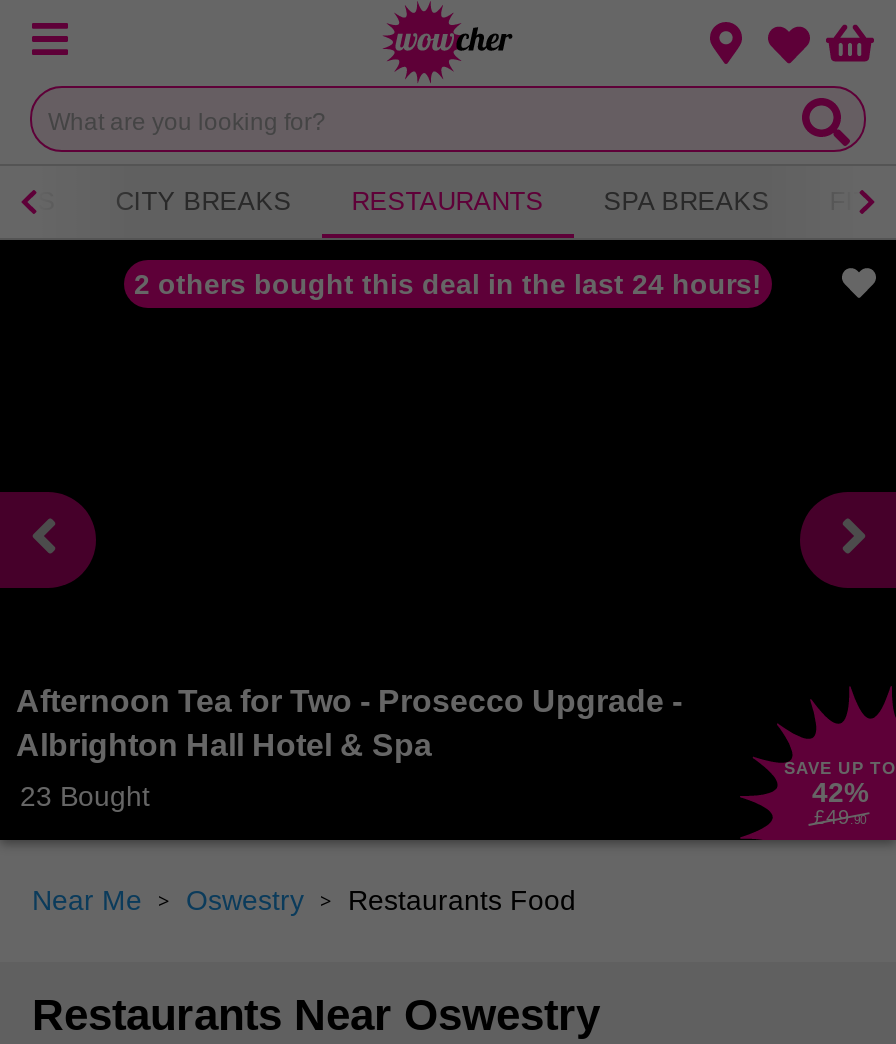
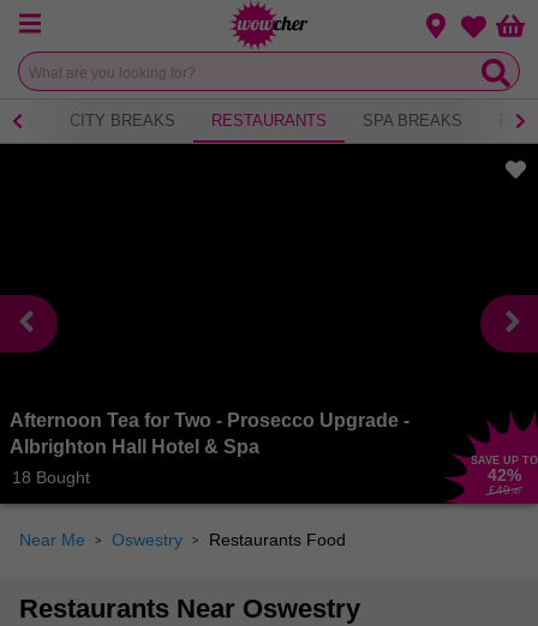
- 2 others bought this deal in the last 24 hours!

- 23 Bought
+ 18 Bought
